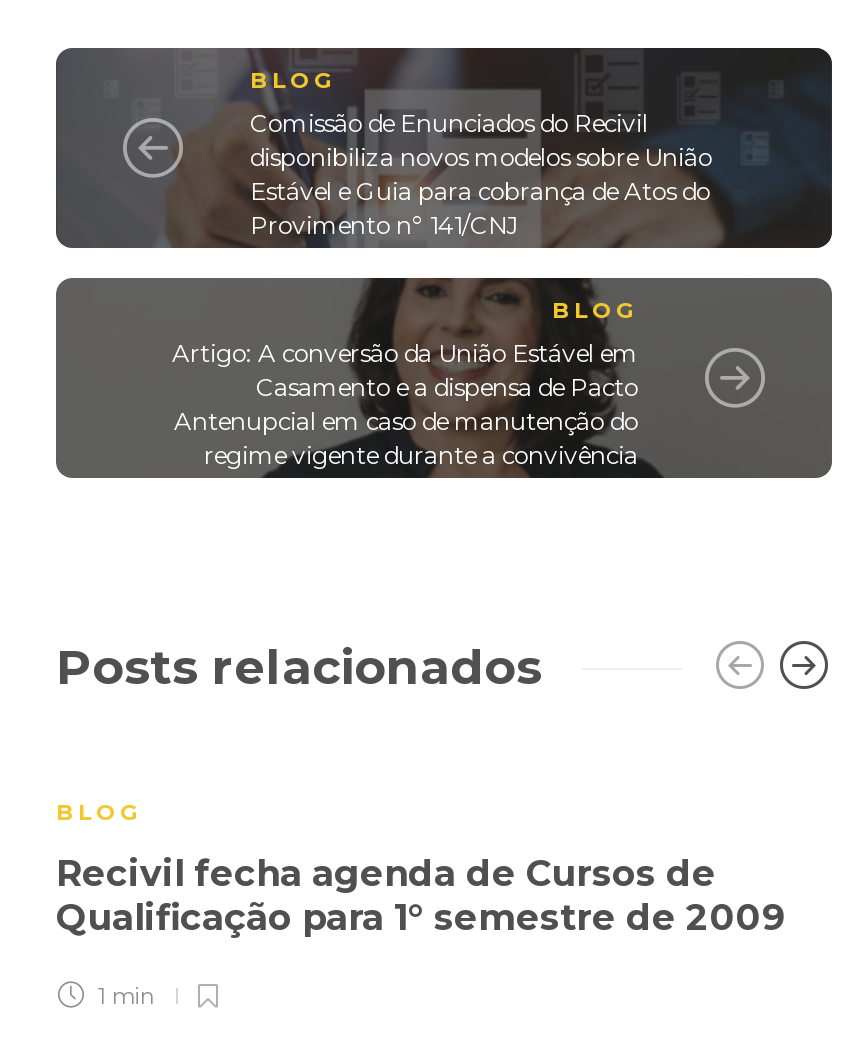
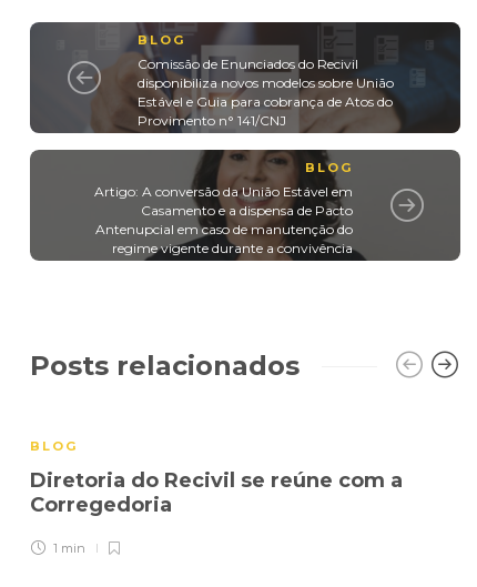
- Recivil fecha agenda de Cursos de
- Qualificação para 1° semestre de 2009
+ Diretoria do Recivil se reúne com a
+ Corregedoria
